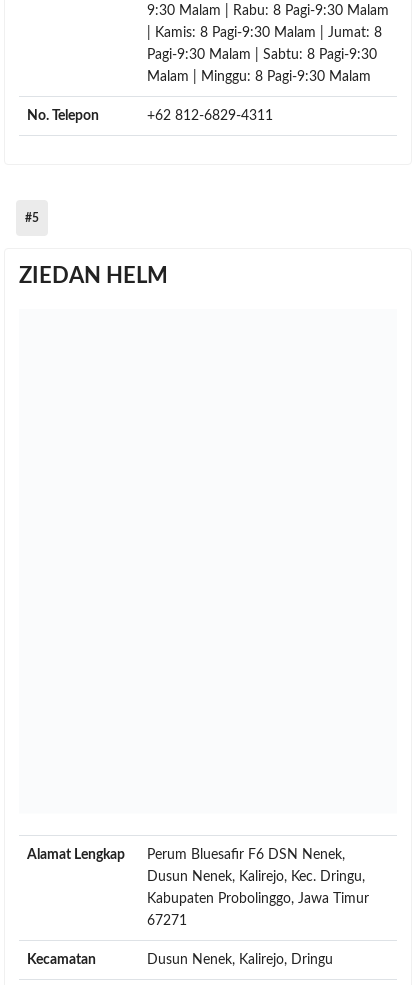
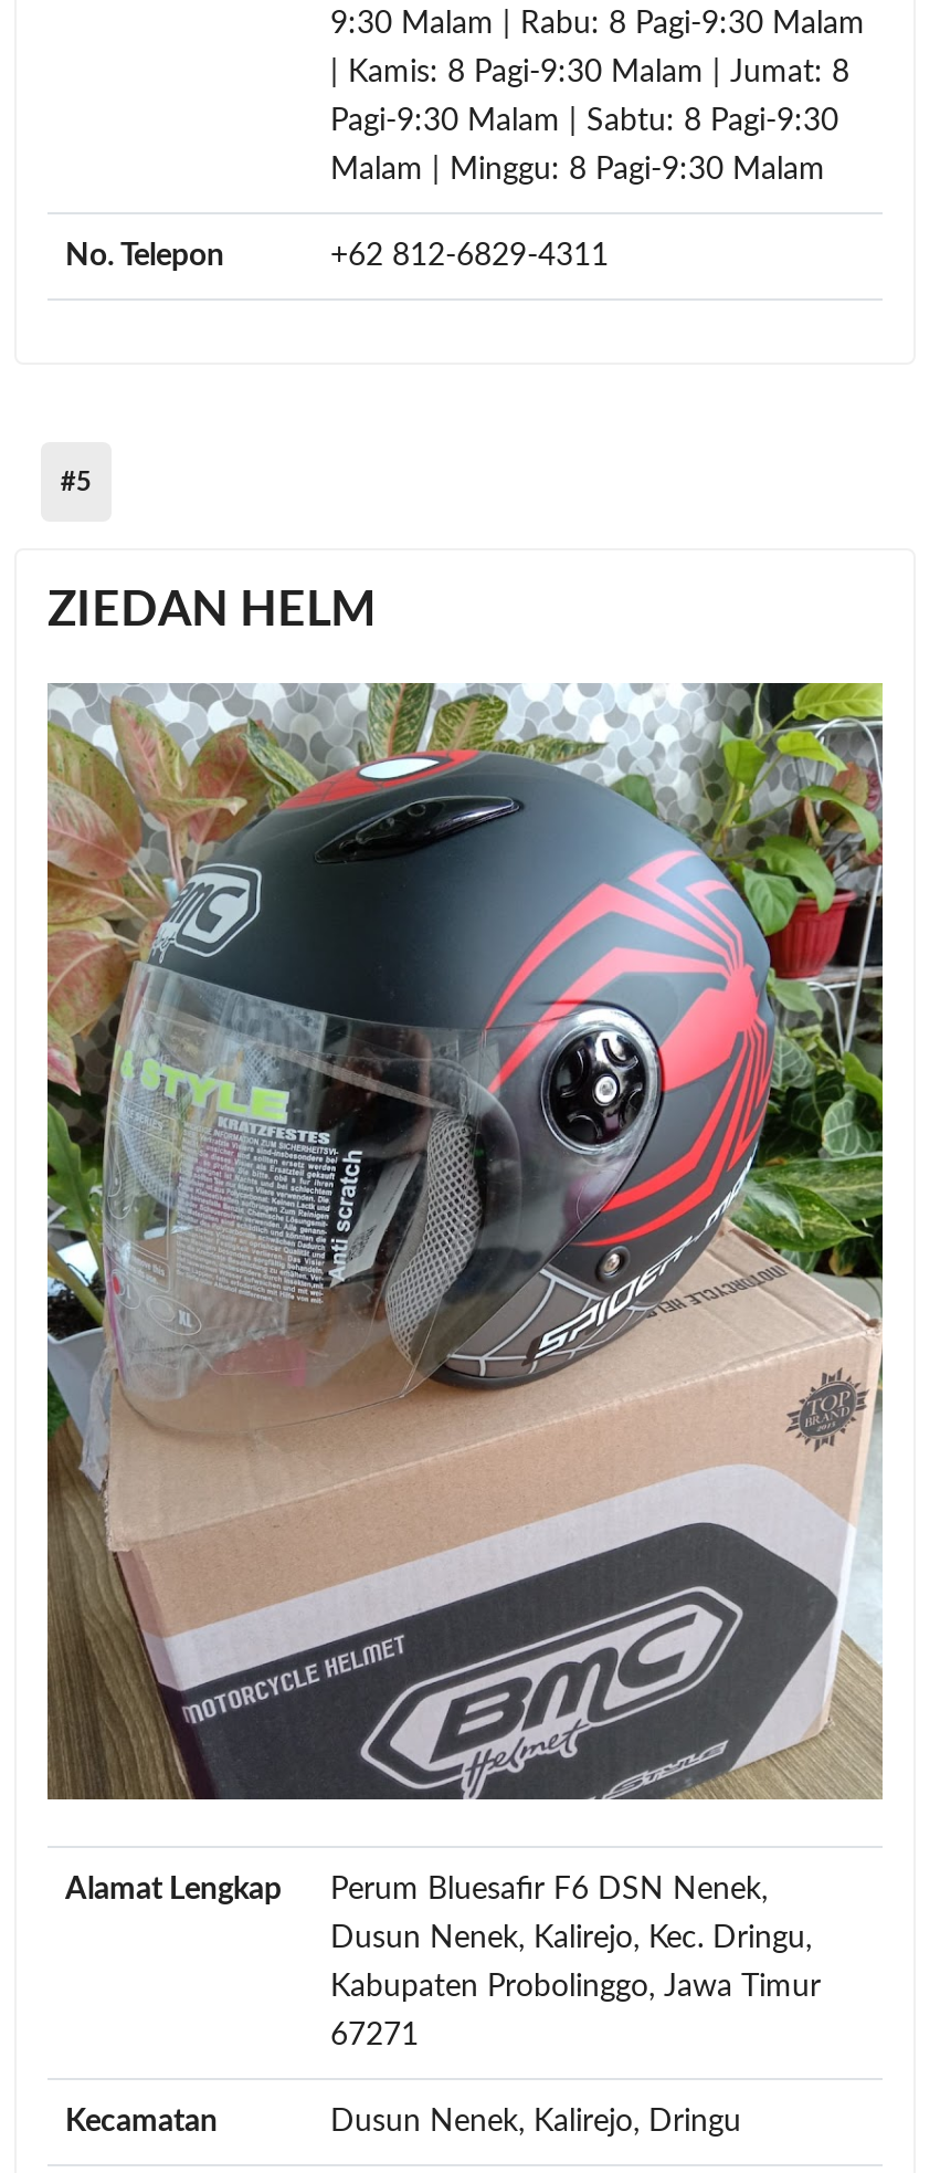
+ [image]
